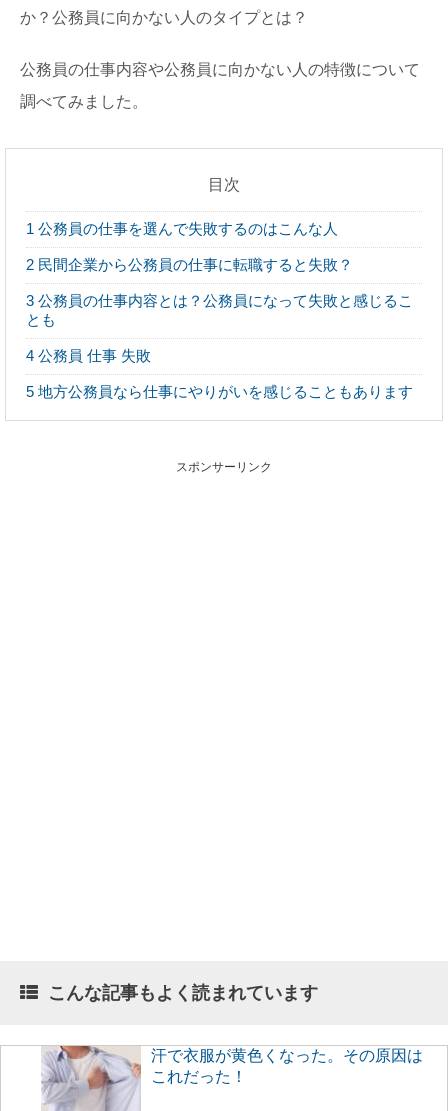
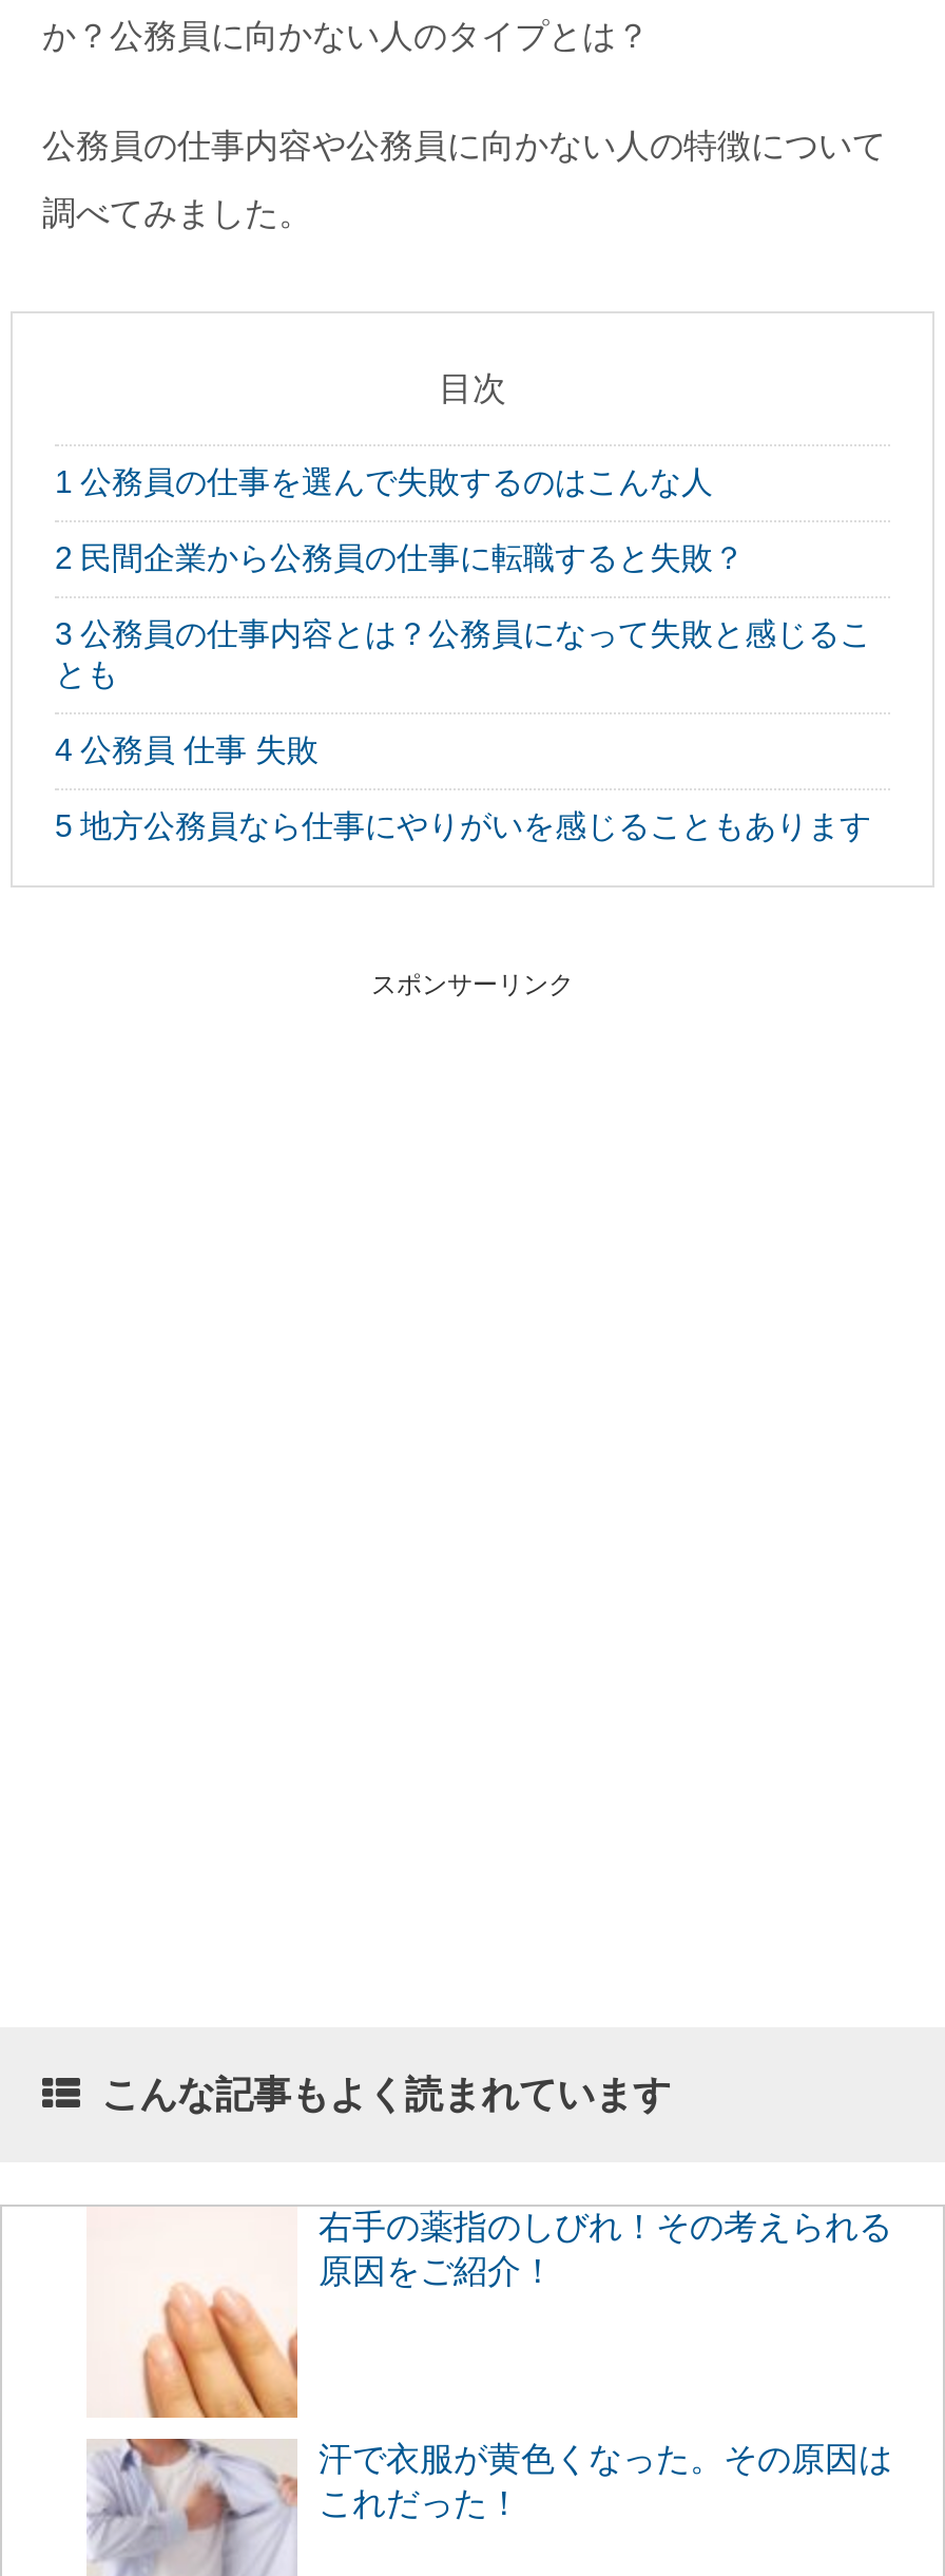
+ [image]
+ 右手の薬指のしびれ！その考えられる
+ 原因をご紹介！
